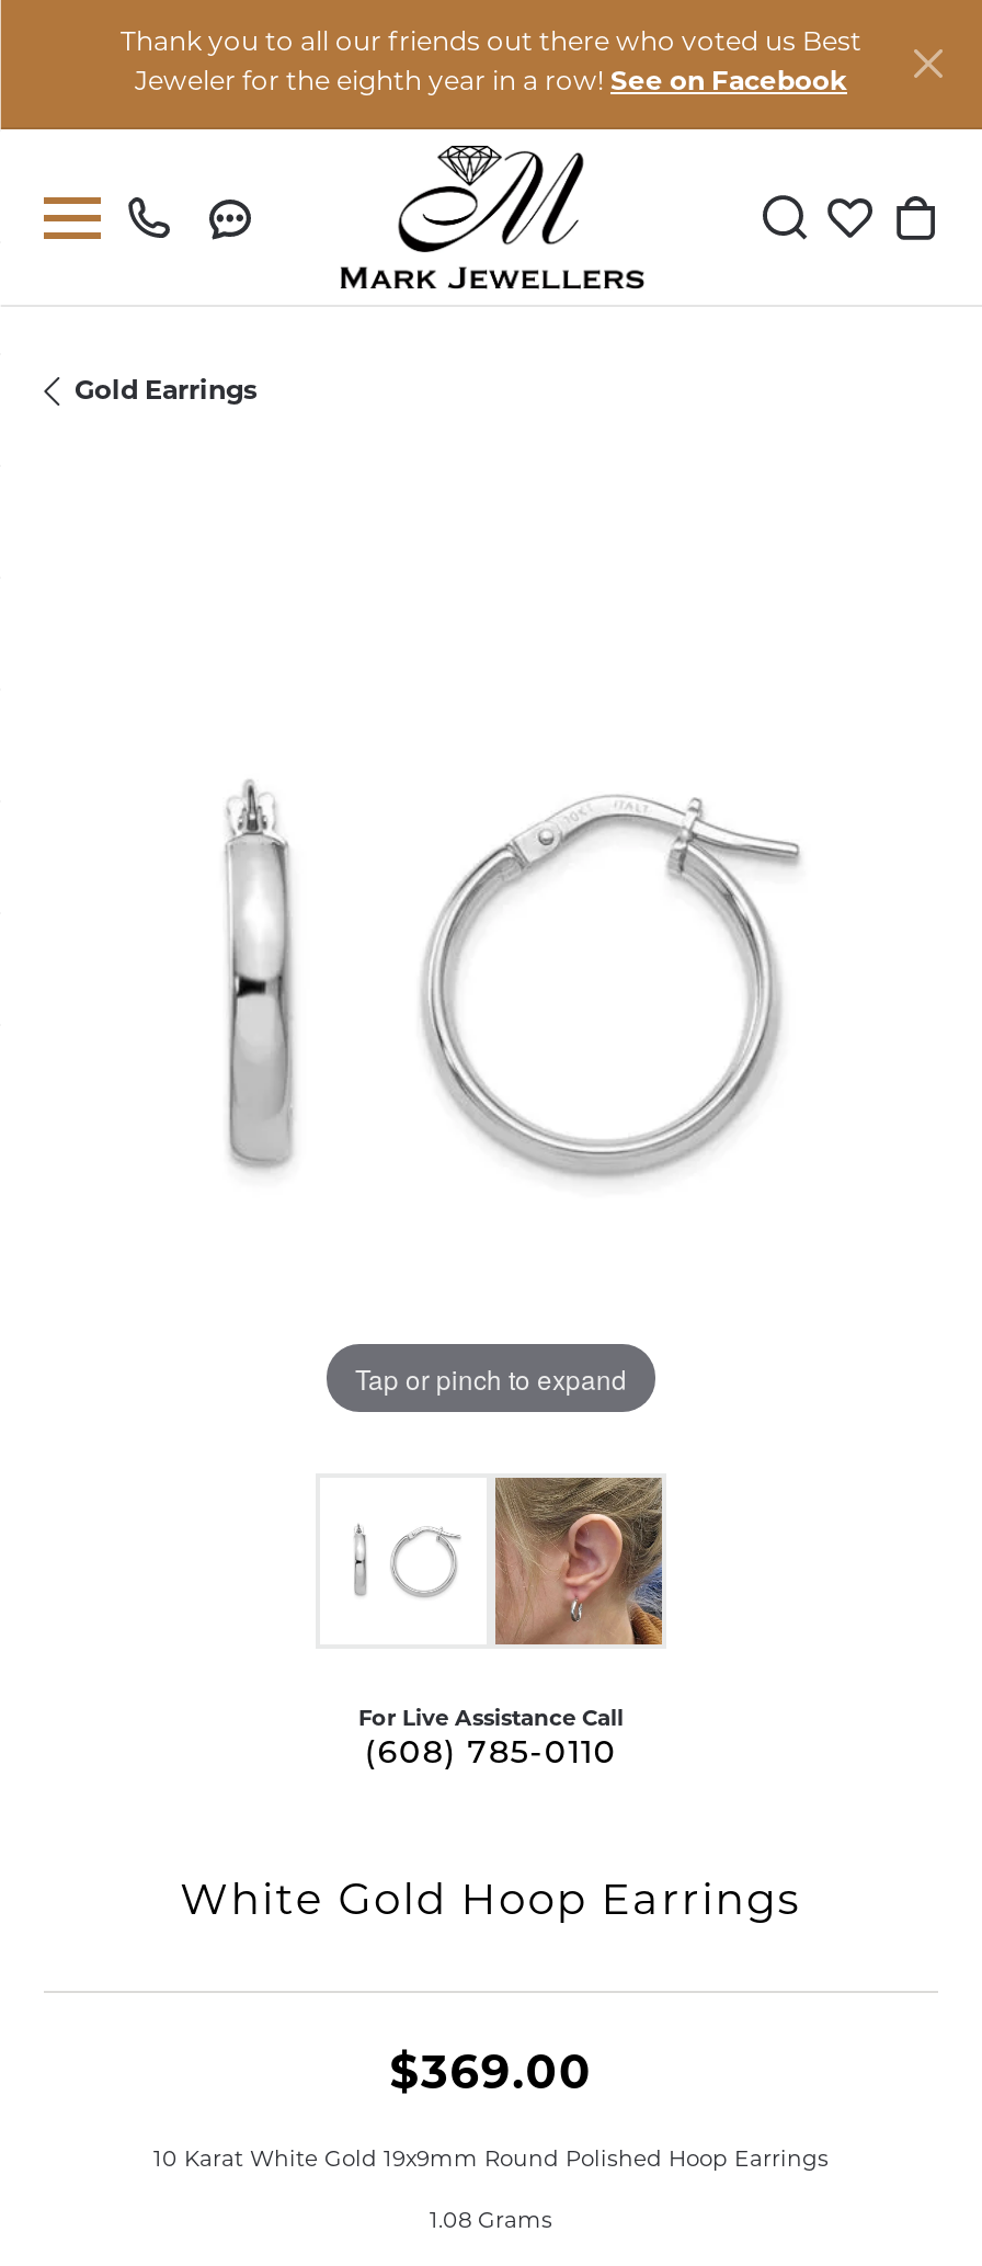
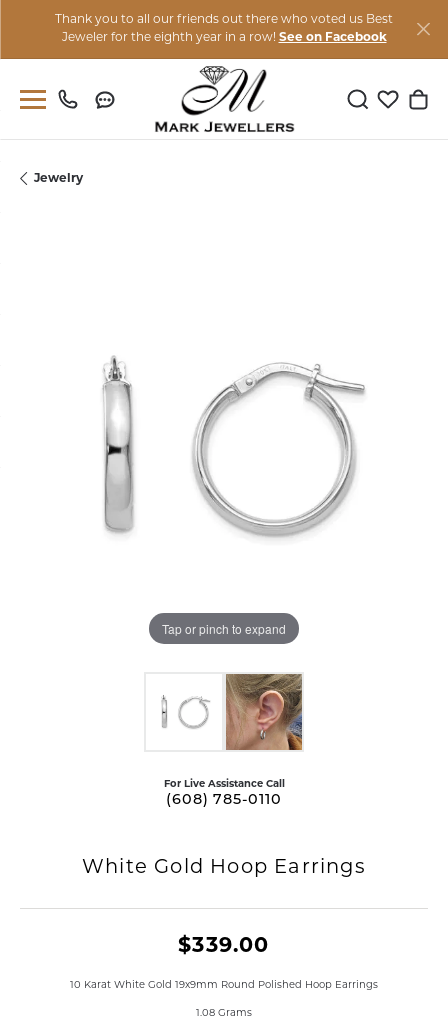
- Gold Earrings
+ Jewelry

- $369.00
+ $339.00
